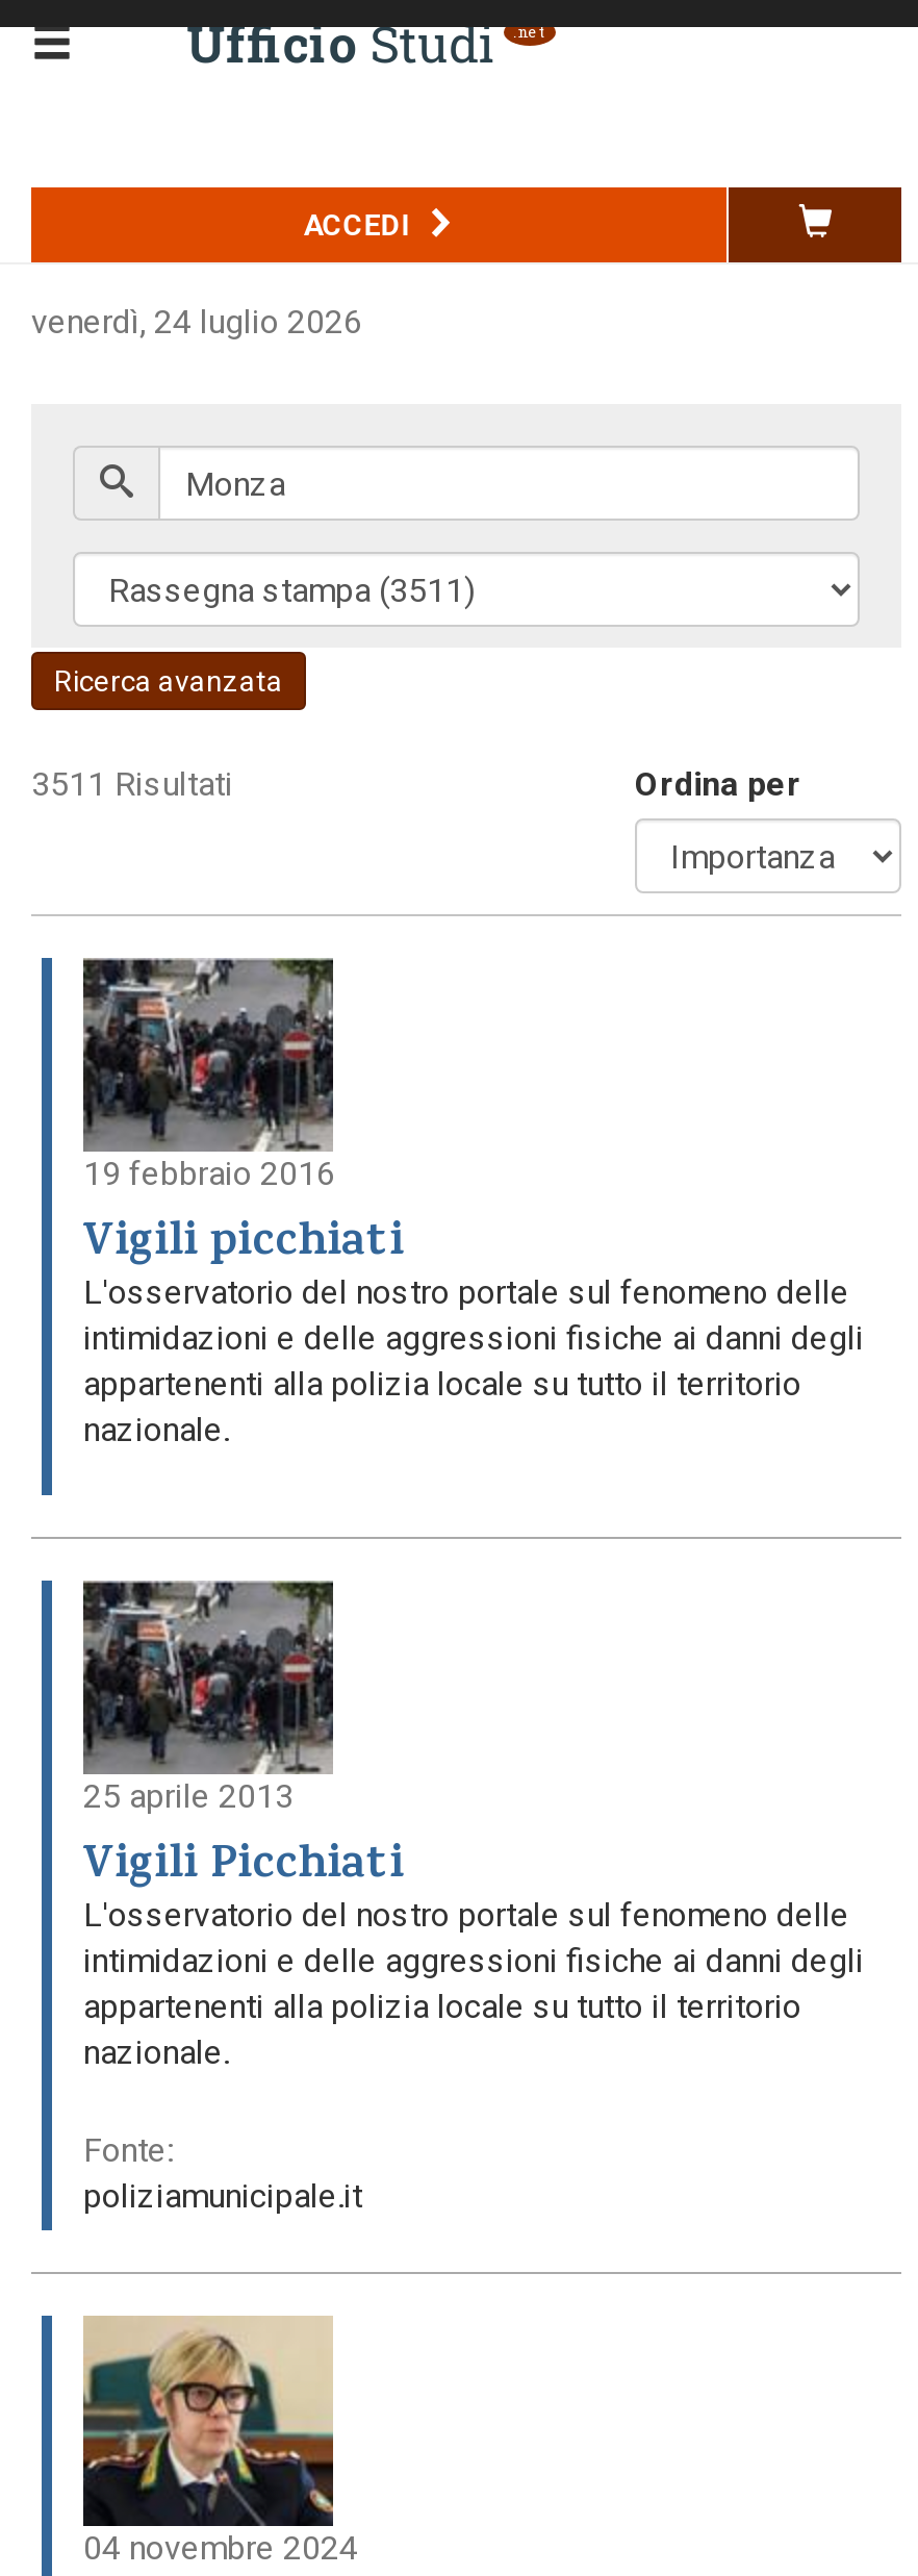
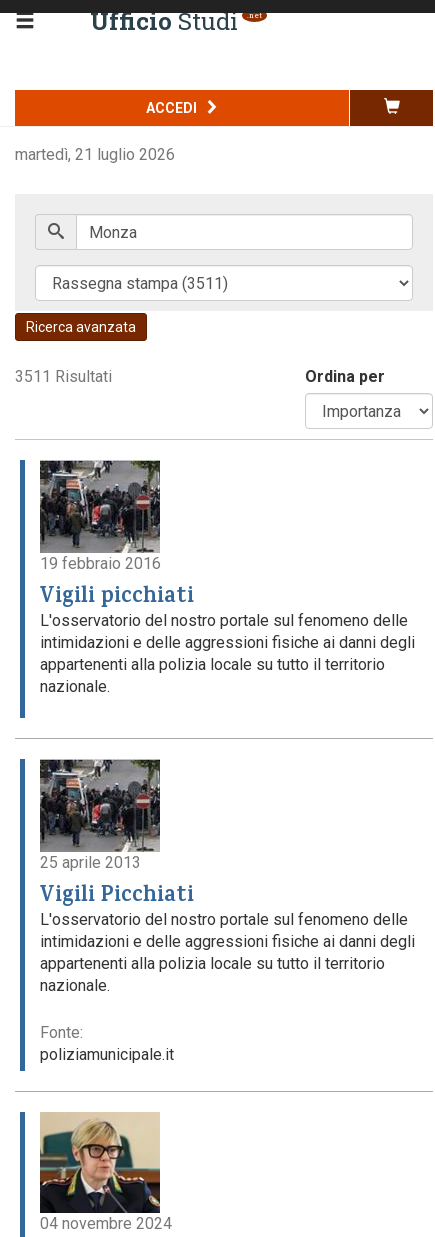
- venerdì, 24 luglio 2026
+ martedì, 21 luglio 2026
